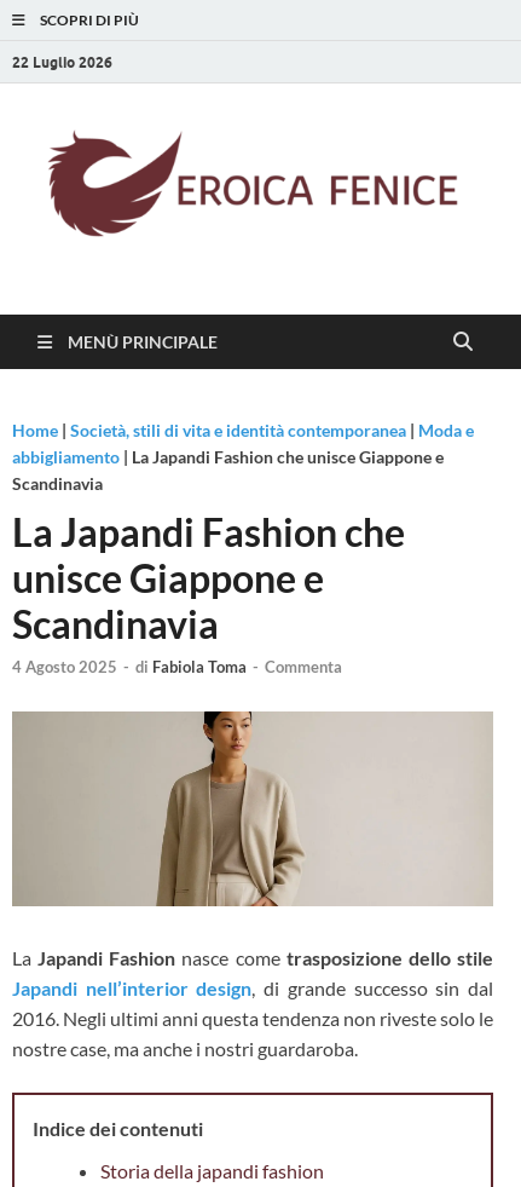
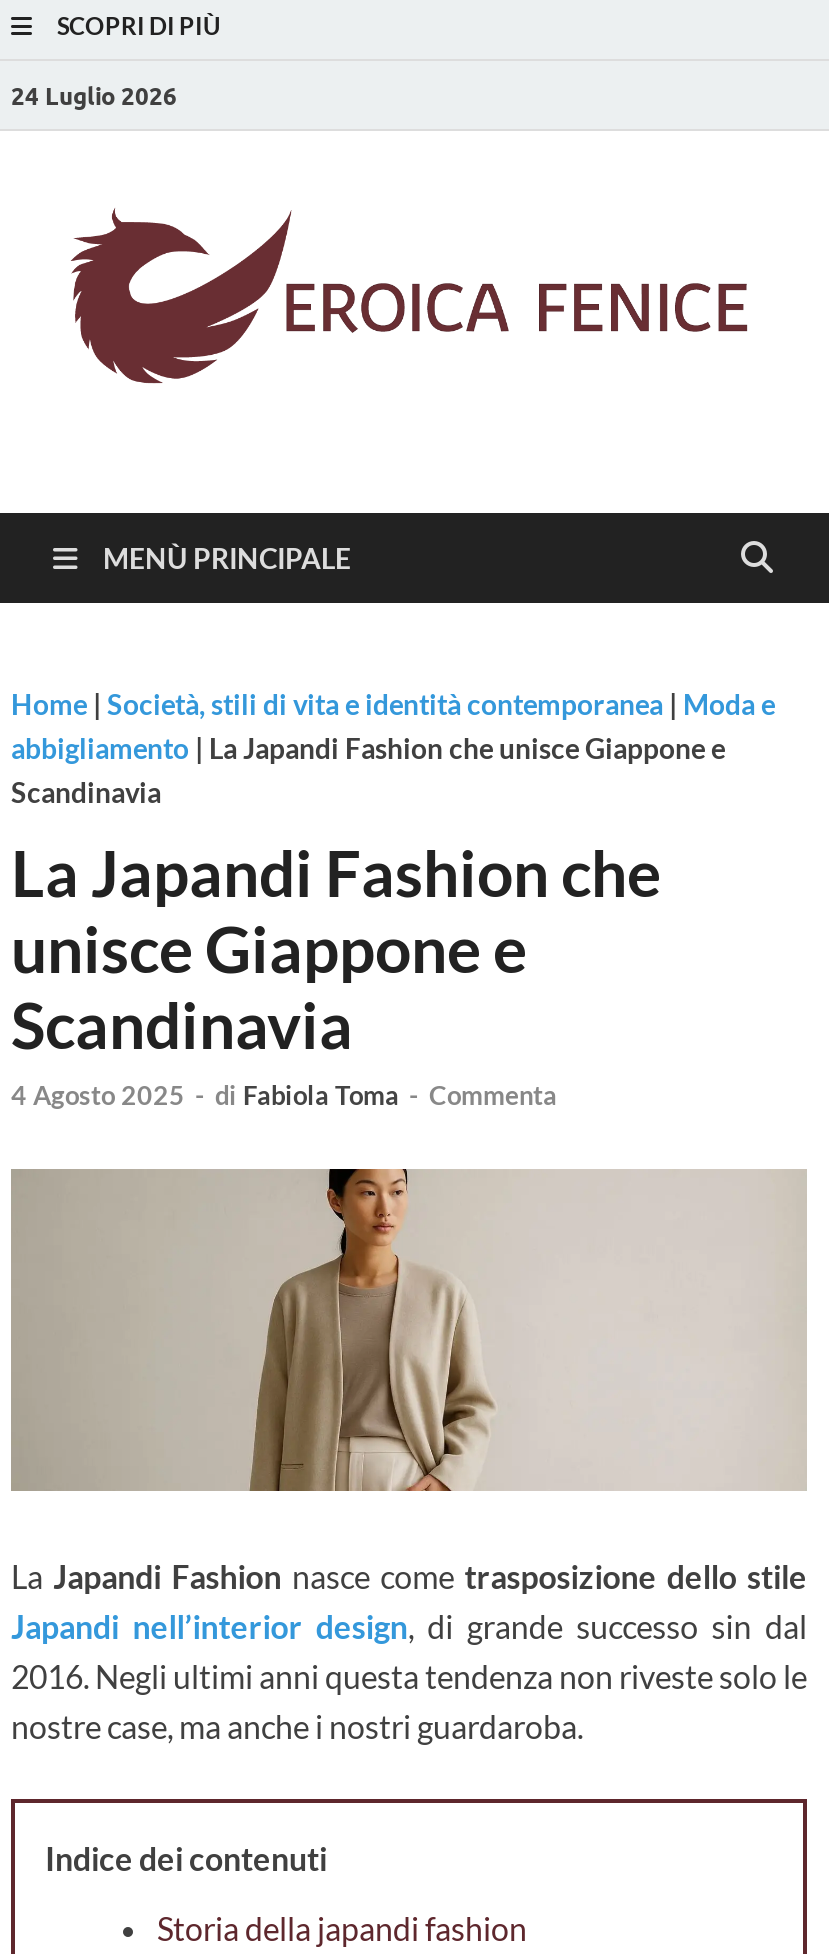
- 22 Luglio 2026
+ 24 Luglio 2026
